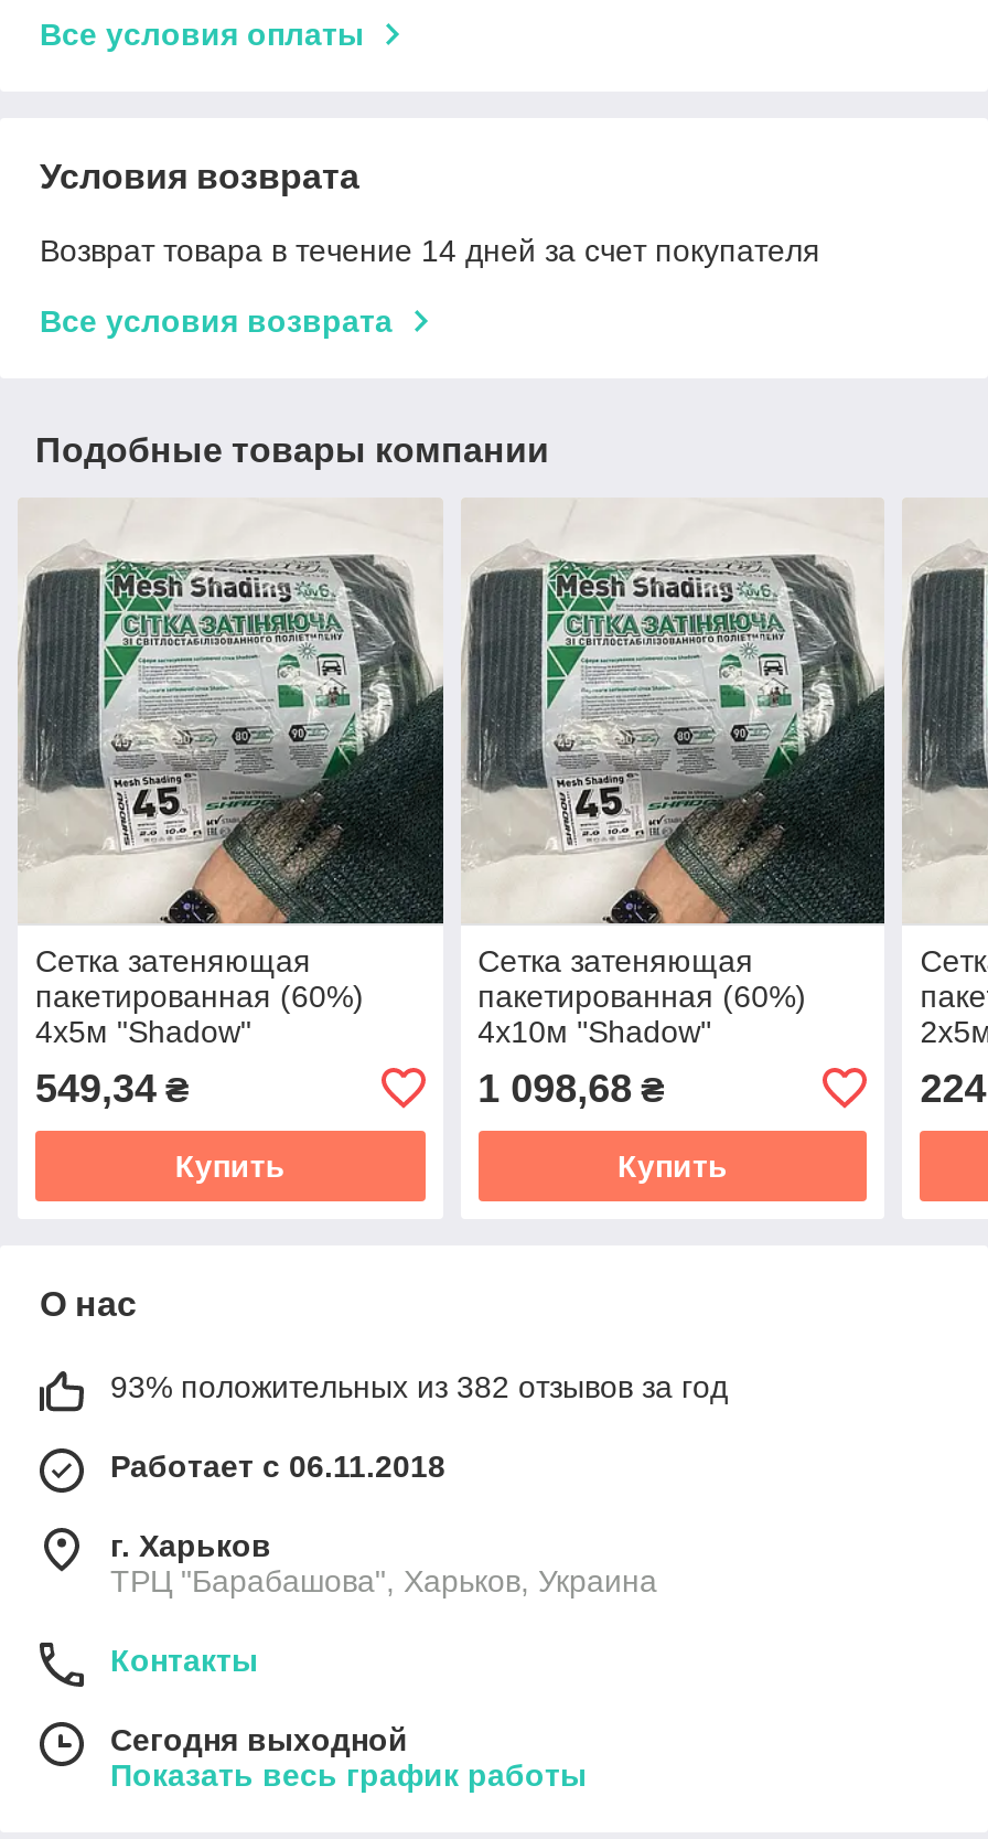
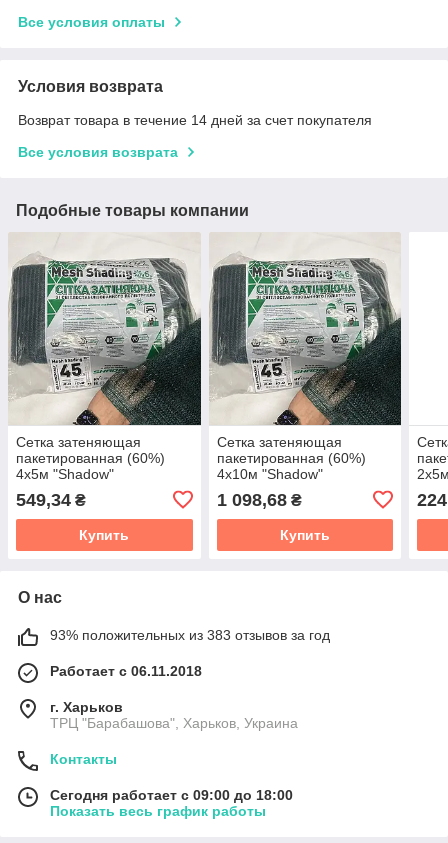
- [image]

- 93% положительных из 382 отзывов за год
+ 93% положительных из 383 отзывов за год

- Сегодня выходной
+ Сегодня работает с 09:00 до 18:00
